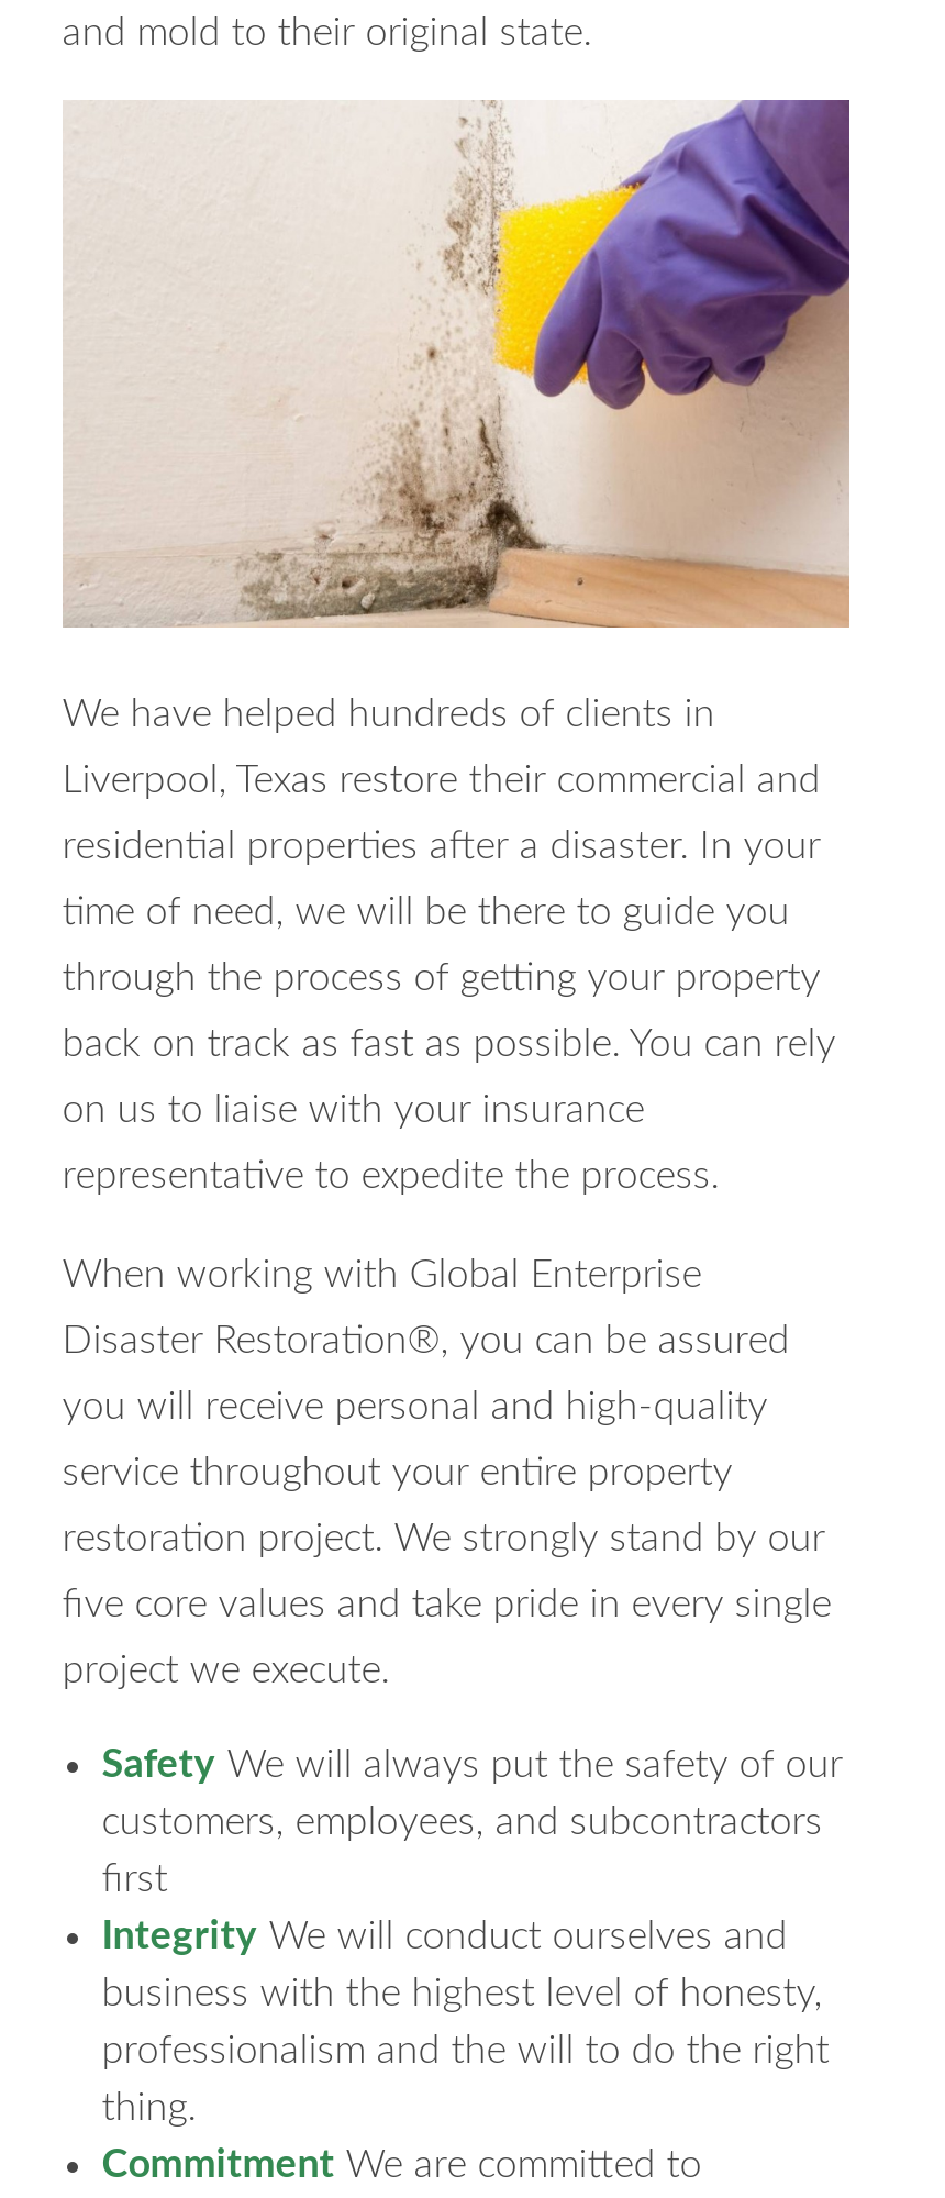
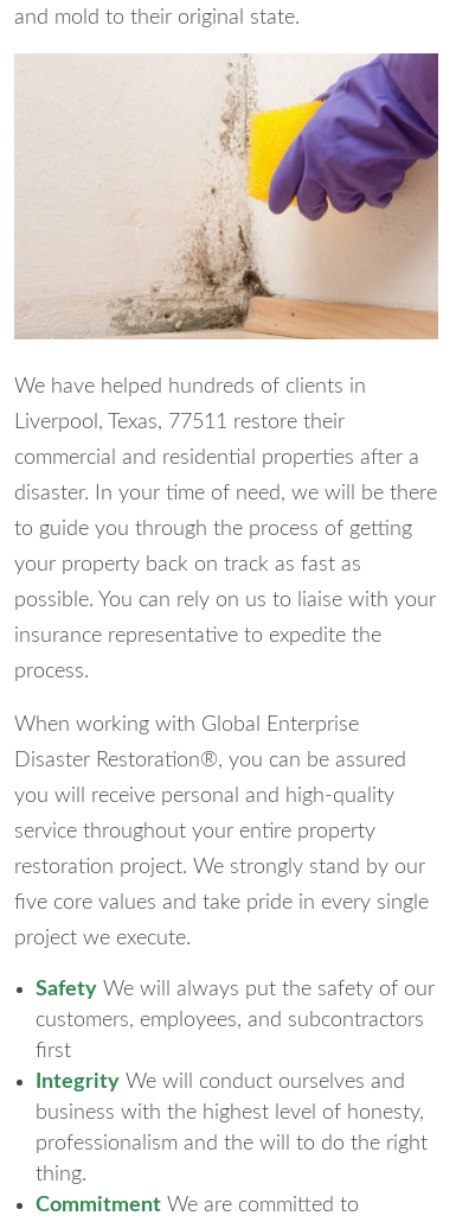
- Liverpool, Texas restore their commercial and
- residential properties after a disaster. In your
- time of need, we will be there to guide you
- through the process of getting your property
- back on track as fast as possible. You can rely
- on us to liaise with your insurance
- representative to expedite the process.
+ Liverpool, Texas, 77511 restore their
+ commercial and residential properties after a
+ disaster. In your time of need, we will be there
+ to guide you through the process of getting
+ your property back on track as fast as
+ possible. You can rely on us to liaise with your
+ insurance representative to expedite the
+ process.
